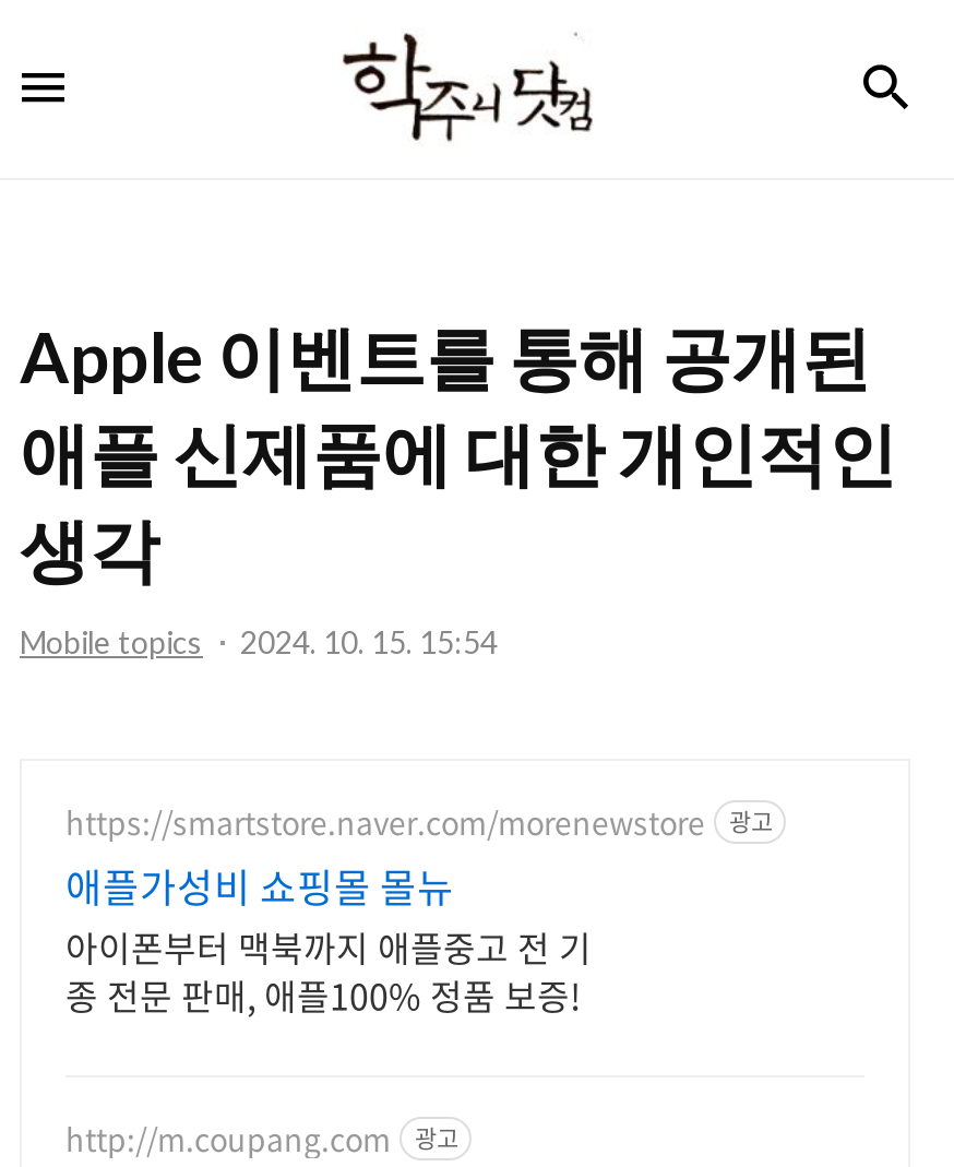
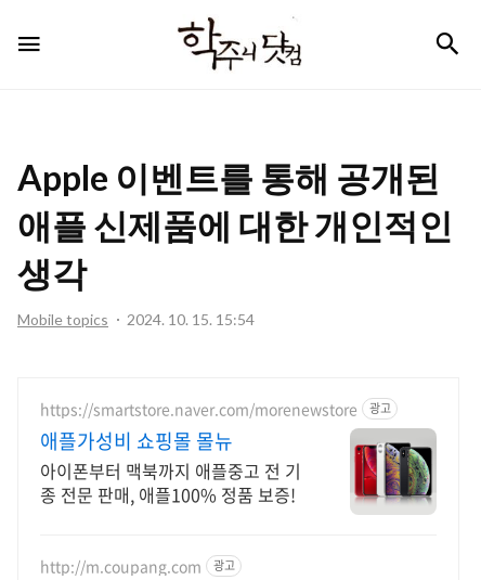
+ [image]
